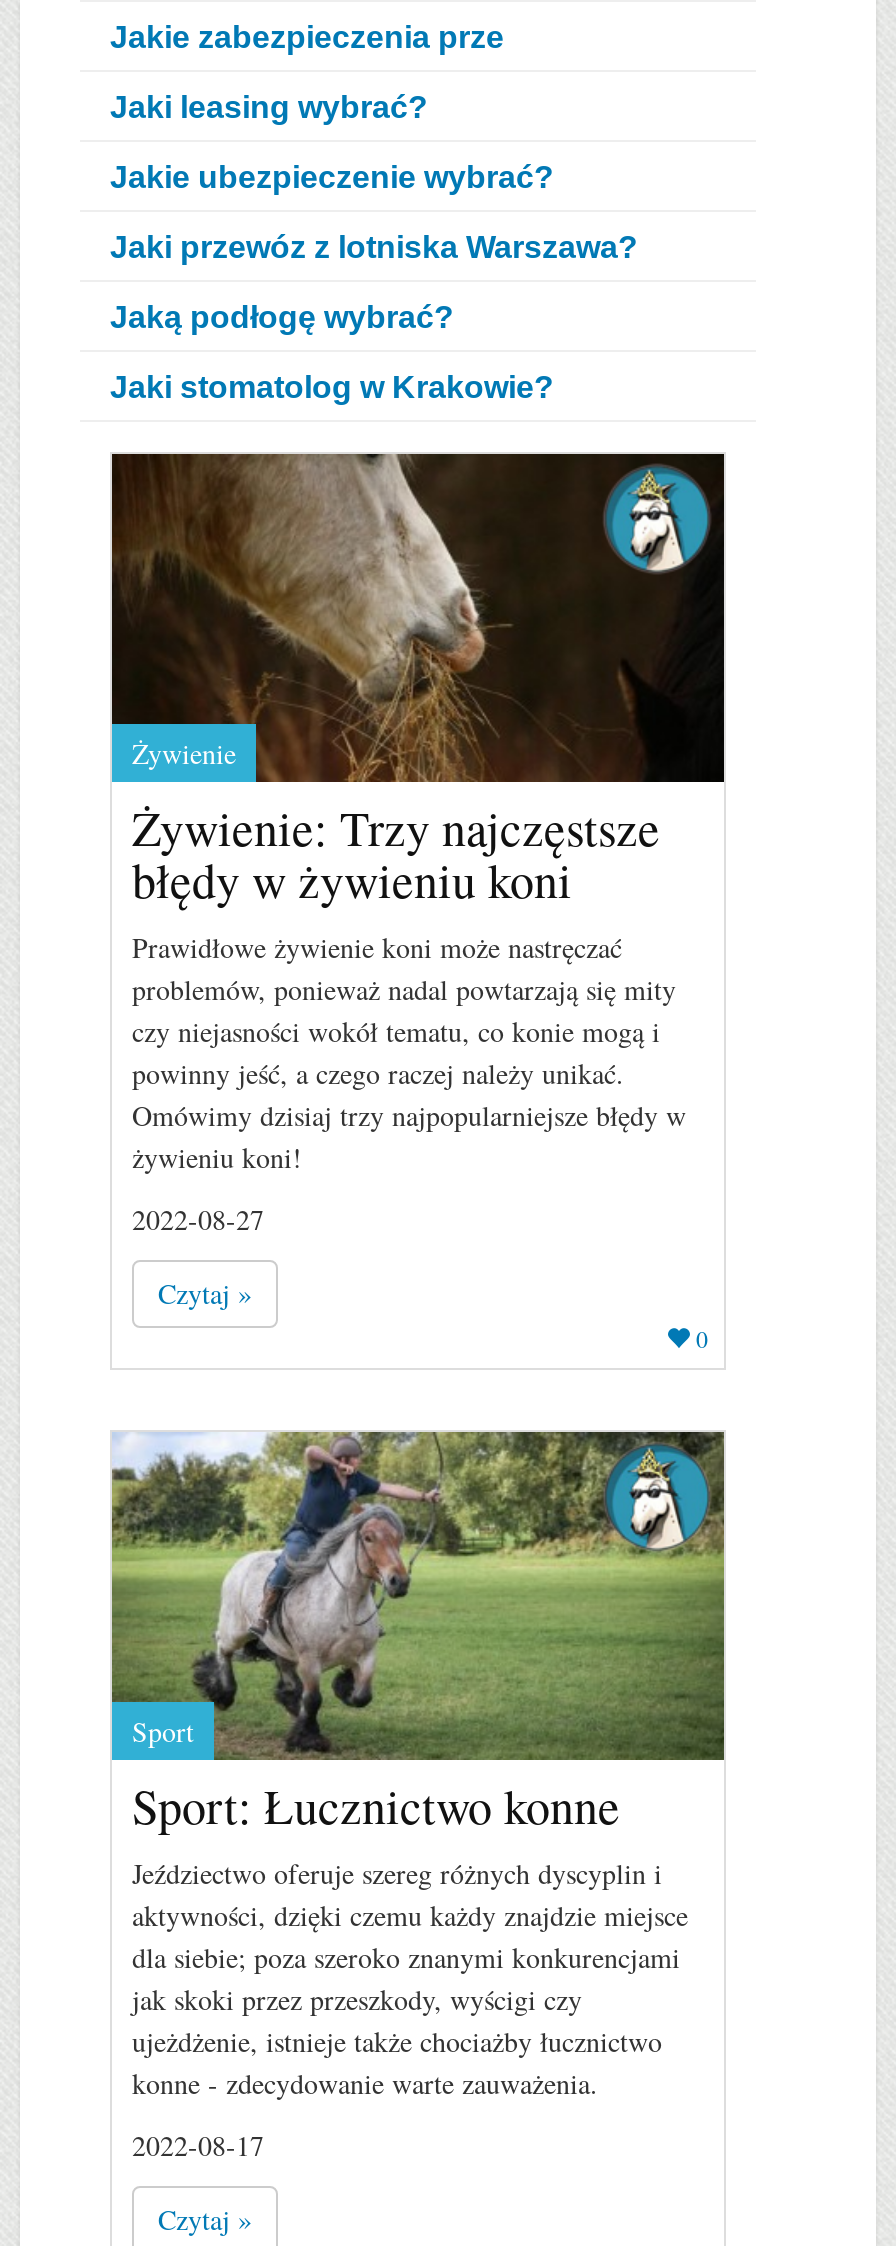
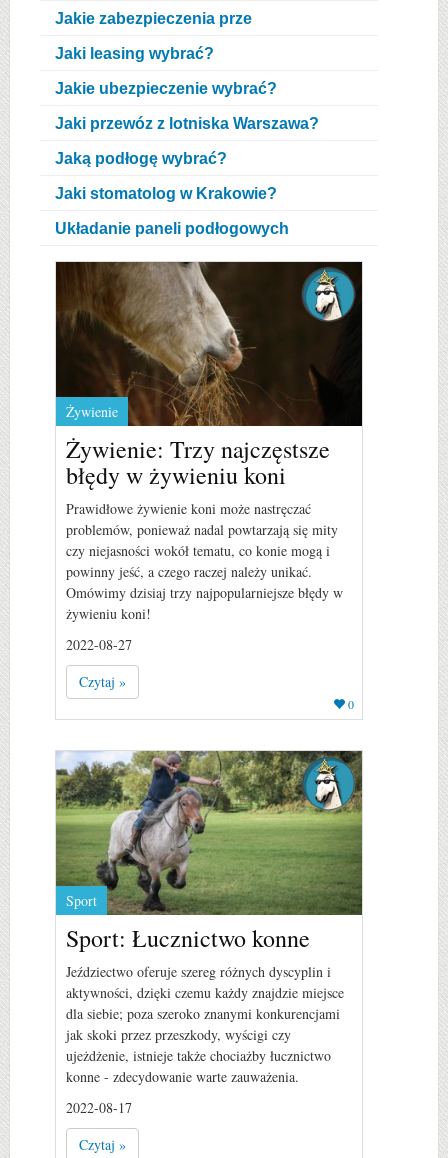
+ Układanie paneli podłogowych
